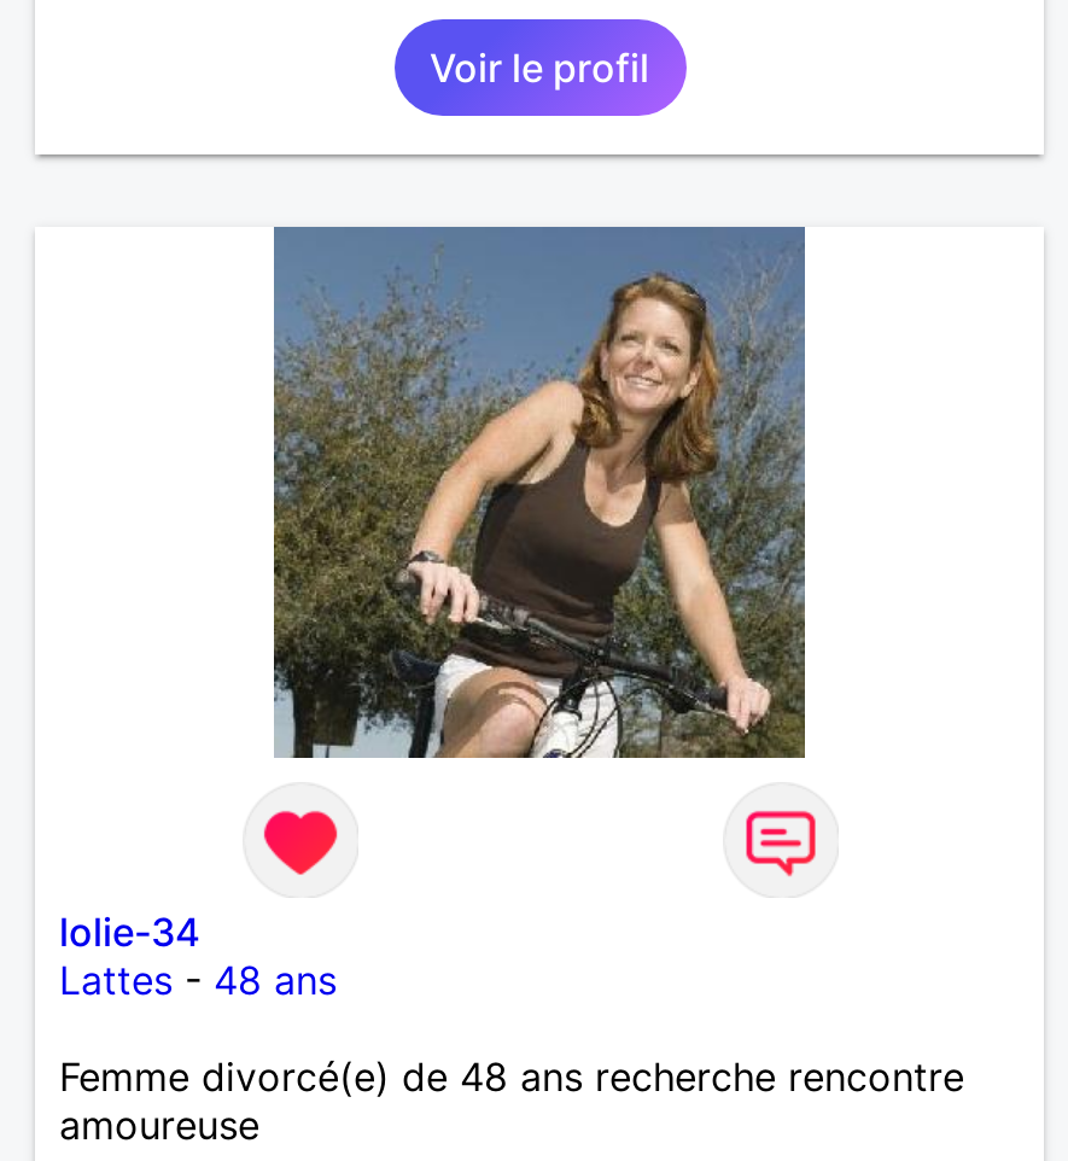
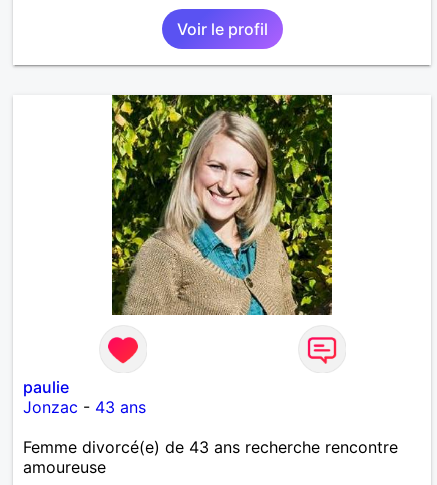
- [image]
+ [image]

- lolie-34
- Lattes - 48 ans
+ paulie
+ Jonzac - 43 ans

- Femme divorcé(e) de 48 ans recherche rencontre
+ Femme divorcé(e) de 43 ans recherche rencontre
